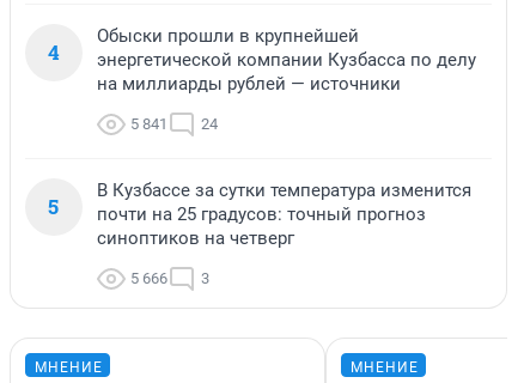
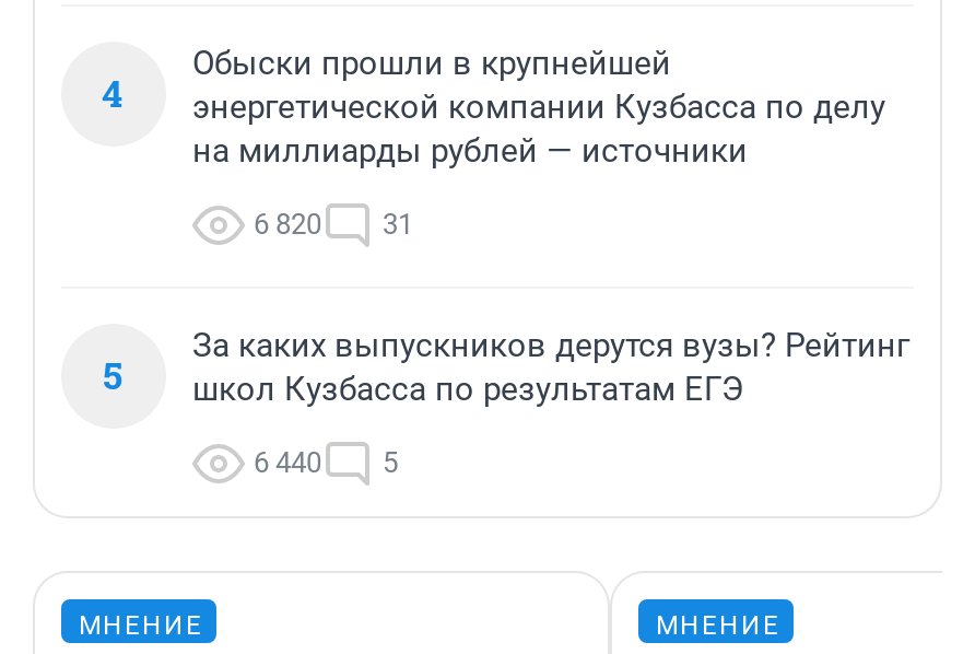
- 5 841
+ 6 820

- 24
+ 31

- В Кузбассе за сутки температура изменится
- почти на 25 градусов: точный прогноз
- синоптиков на четверг
+ За каких выпускников дерутся вузы? Рейтинг
+ школ Кузбасса по результатам ЕГЭ

- 5 666
- 3
+ 6 440
+ 5
